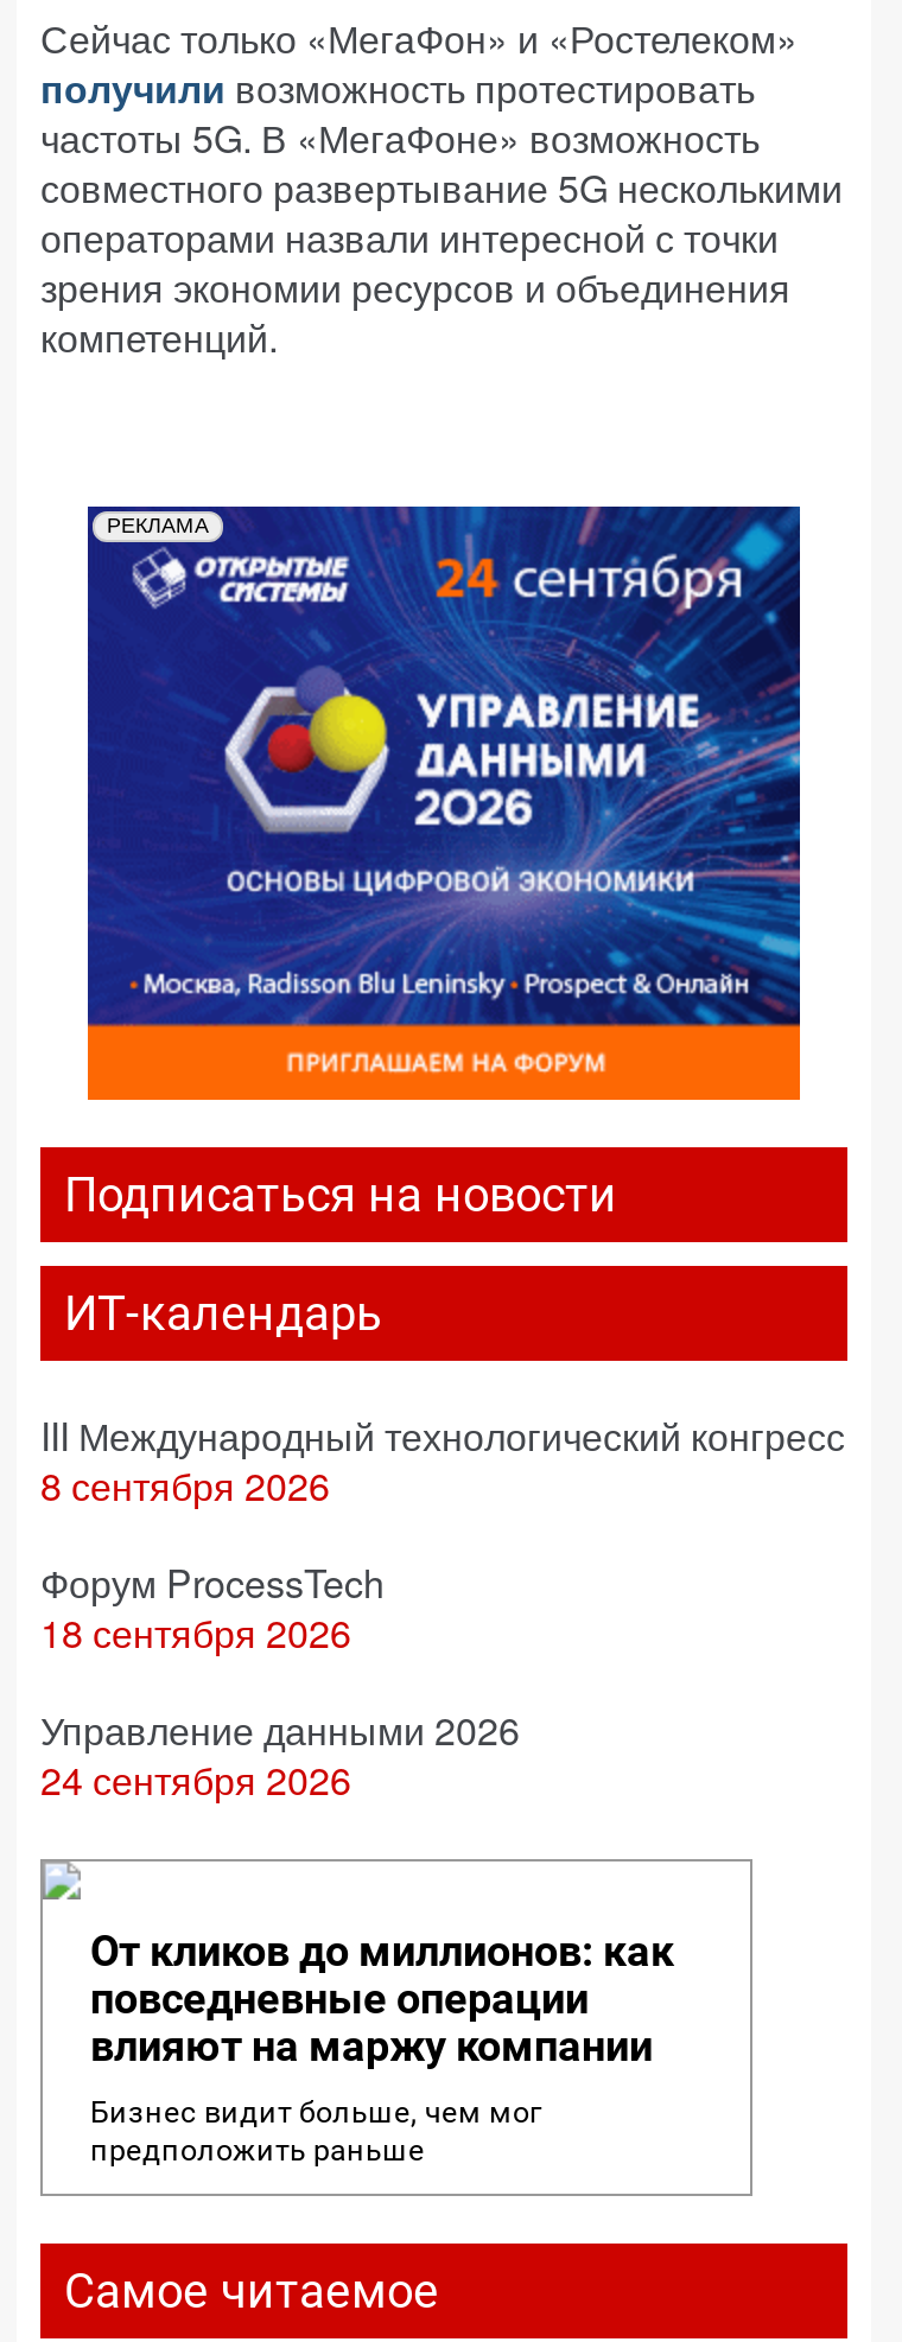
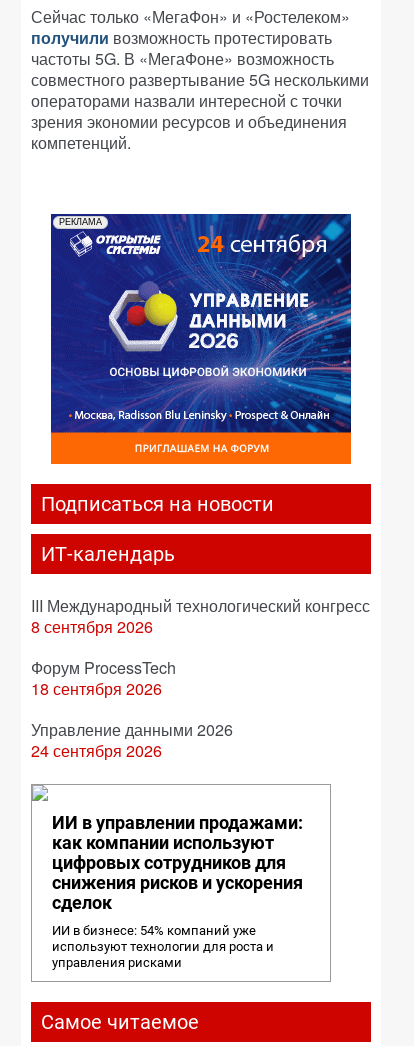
- От кликов до миллионов: как
- повседневные операции
- влияют на маржу компании
+ ИИ в управлении продажами:
+ как компании используют
+ цифровых сотрудников для
+ снижения рисков и ускорения
+ сделок

- Бизнес видит больше, чем мог
- предположить раньше
+ ИИ в бизнесе: 54% компаний уже
+ используют технологии для роста и
+ управления рисками
